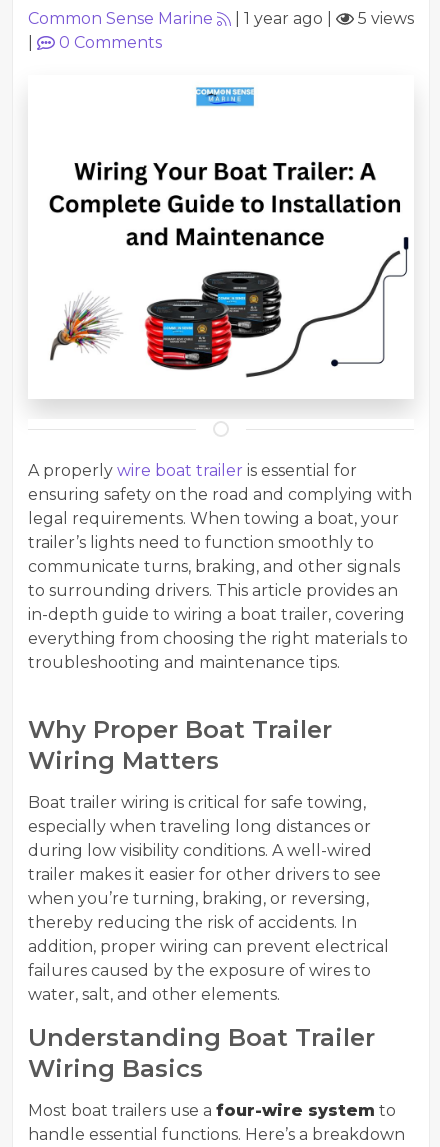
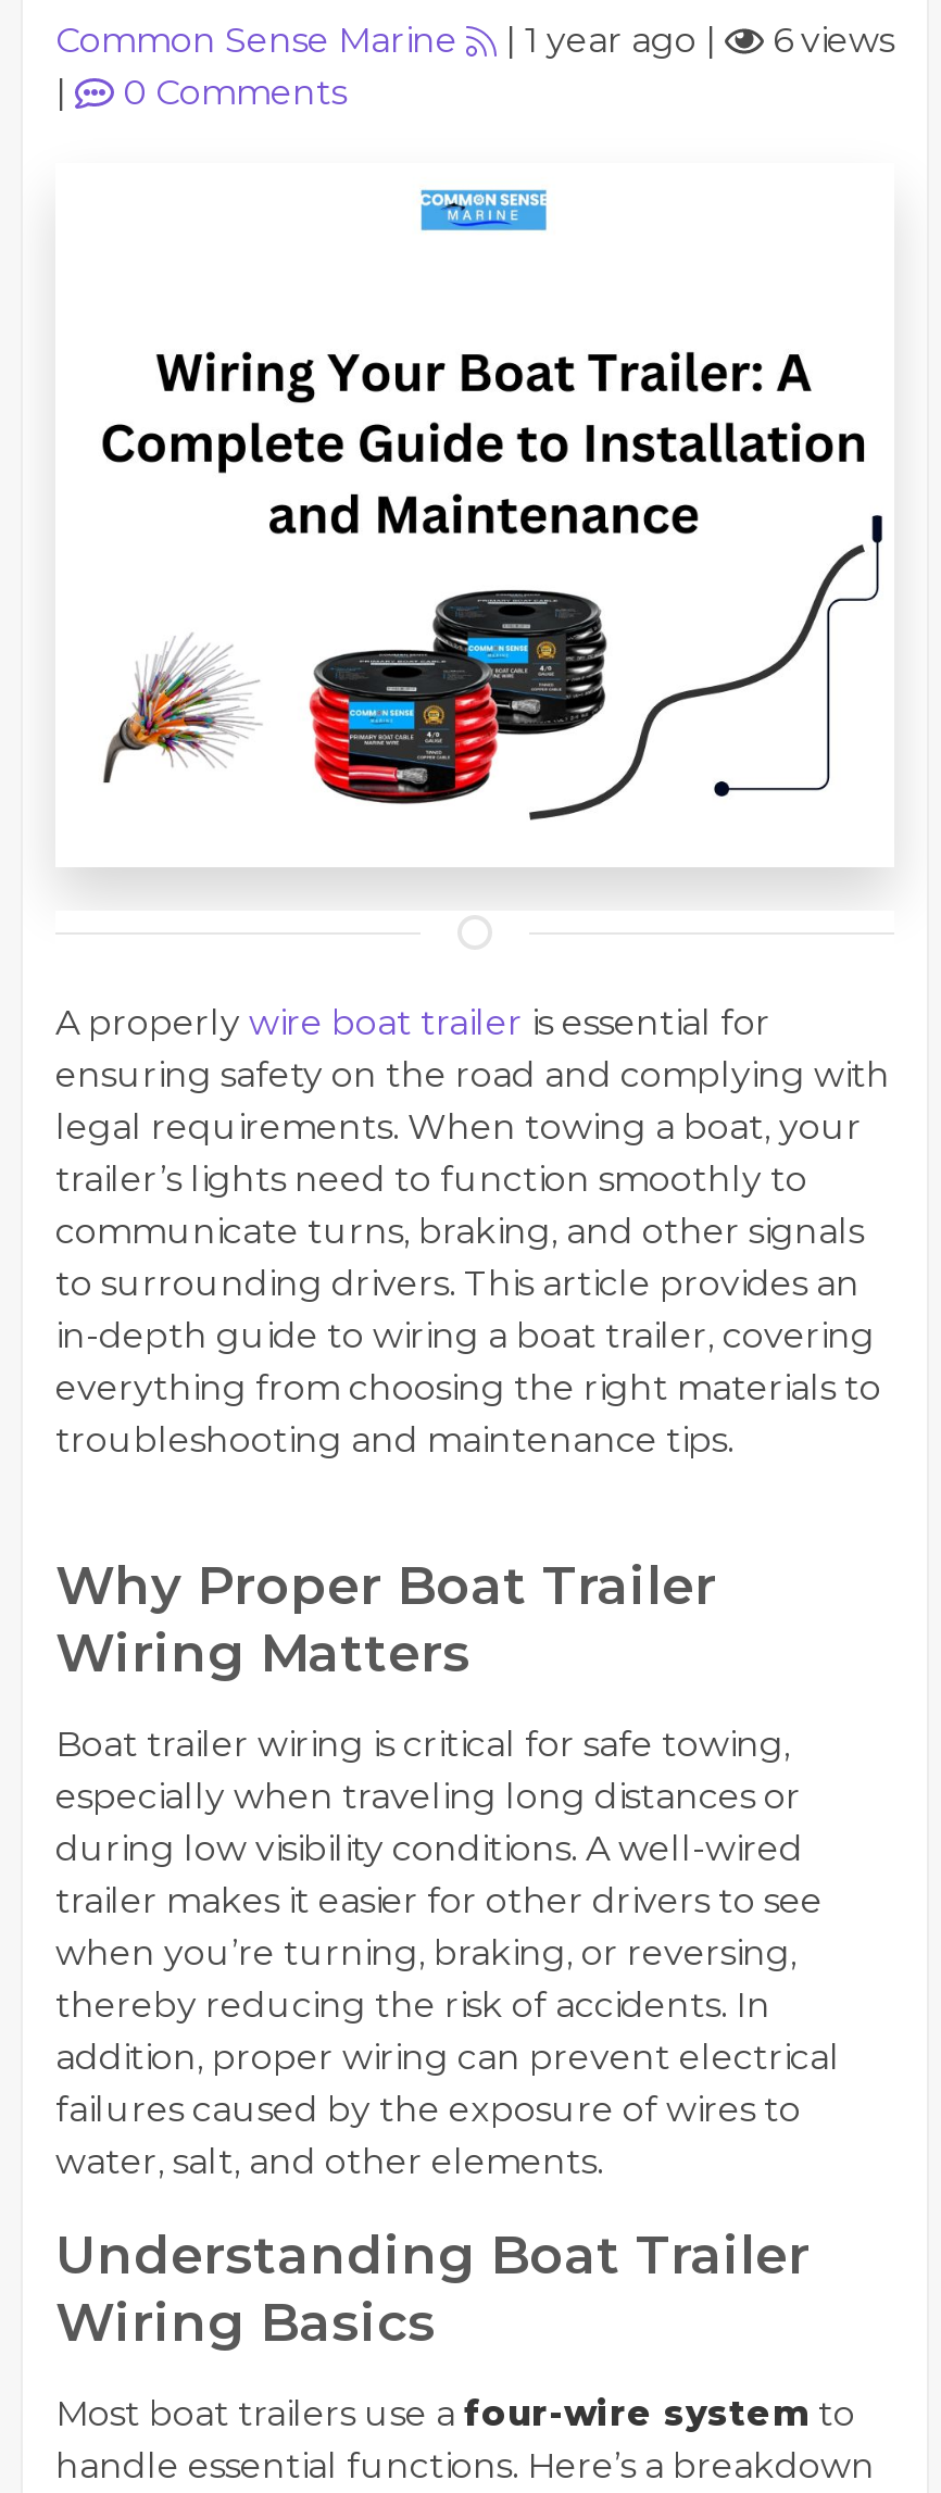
- 5 views
+ 6 views
